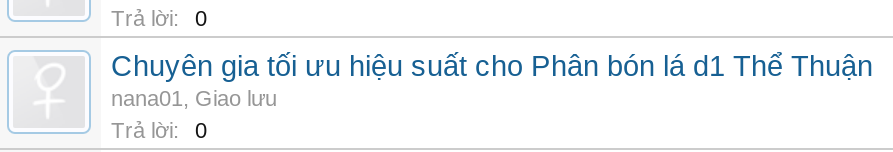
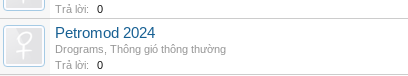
- Chuyên gia tối ưu hiệu suất cho Phân bón lá d1 Thể Thuận
- nana01, Giao lưu
+ Petromod 2024
+ Drograms, Thông gió thông thường
